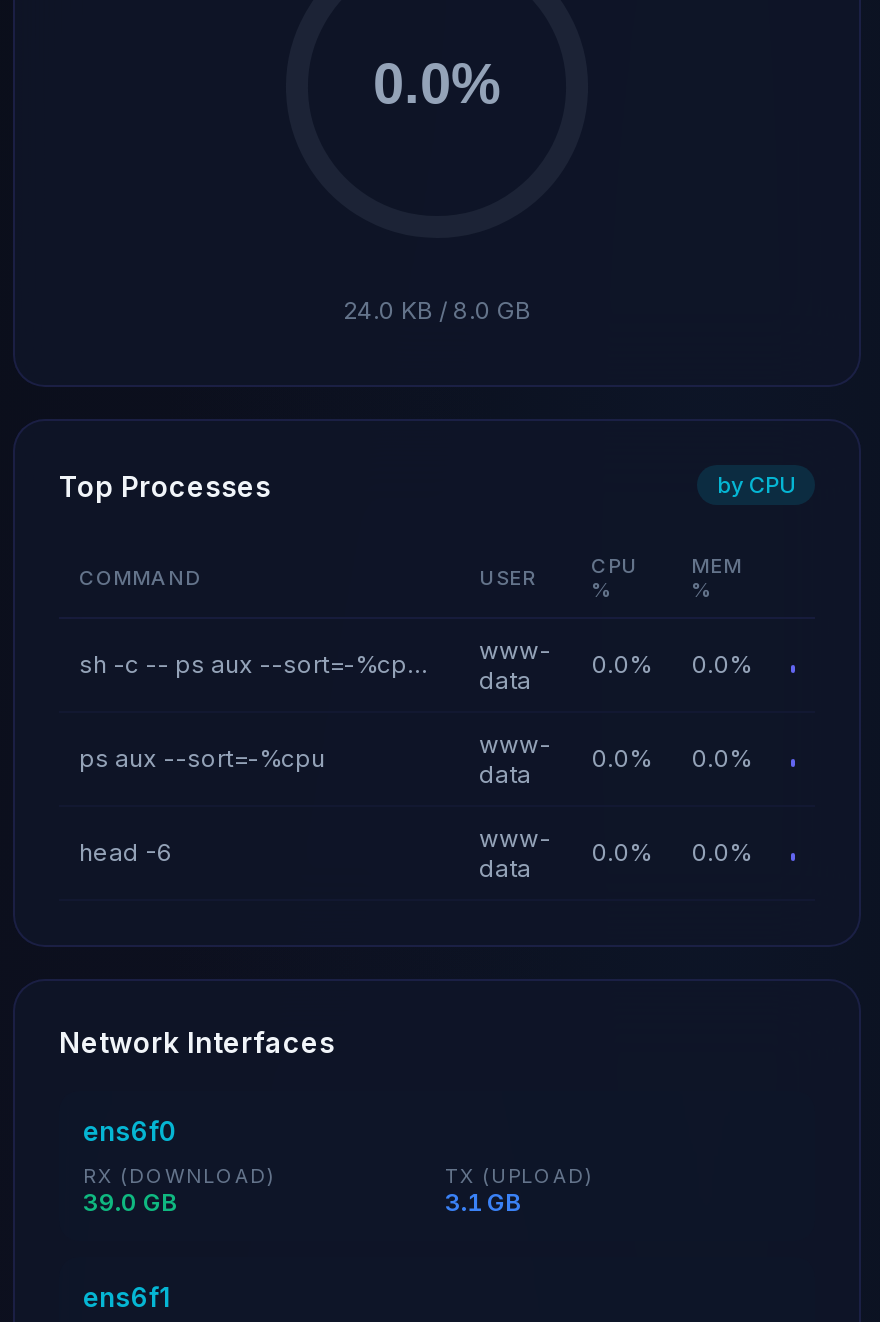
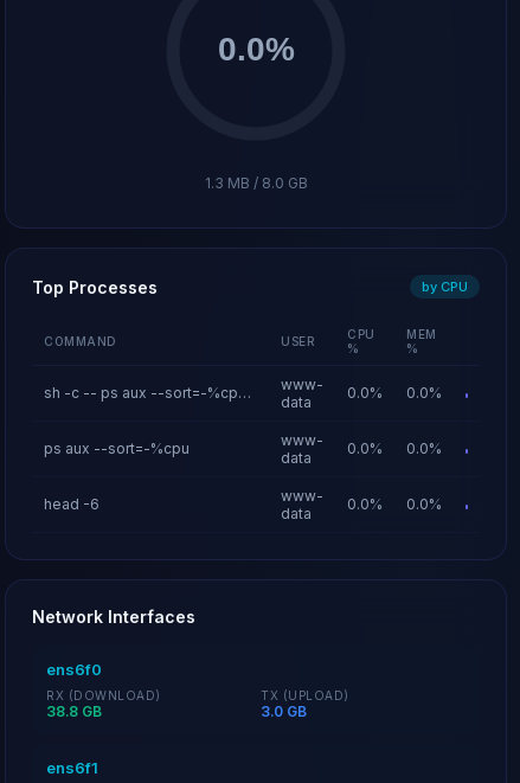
- 24.0 KB / 8.0 GB
+ 1.3 MB / 8.0 GB

- 39.0 GB
+ 38.8 GB

- 3.1 GB
+ 3.0 GB
